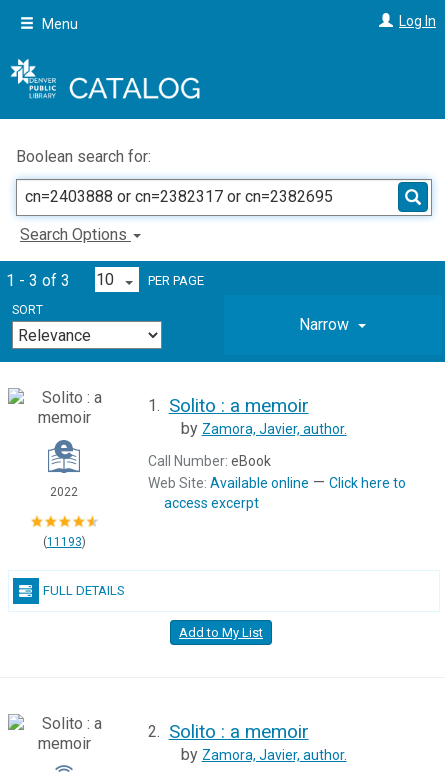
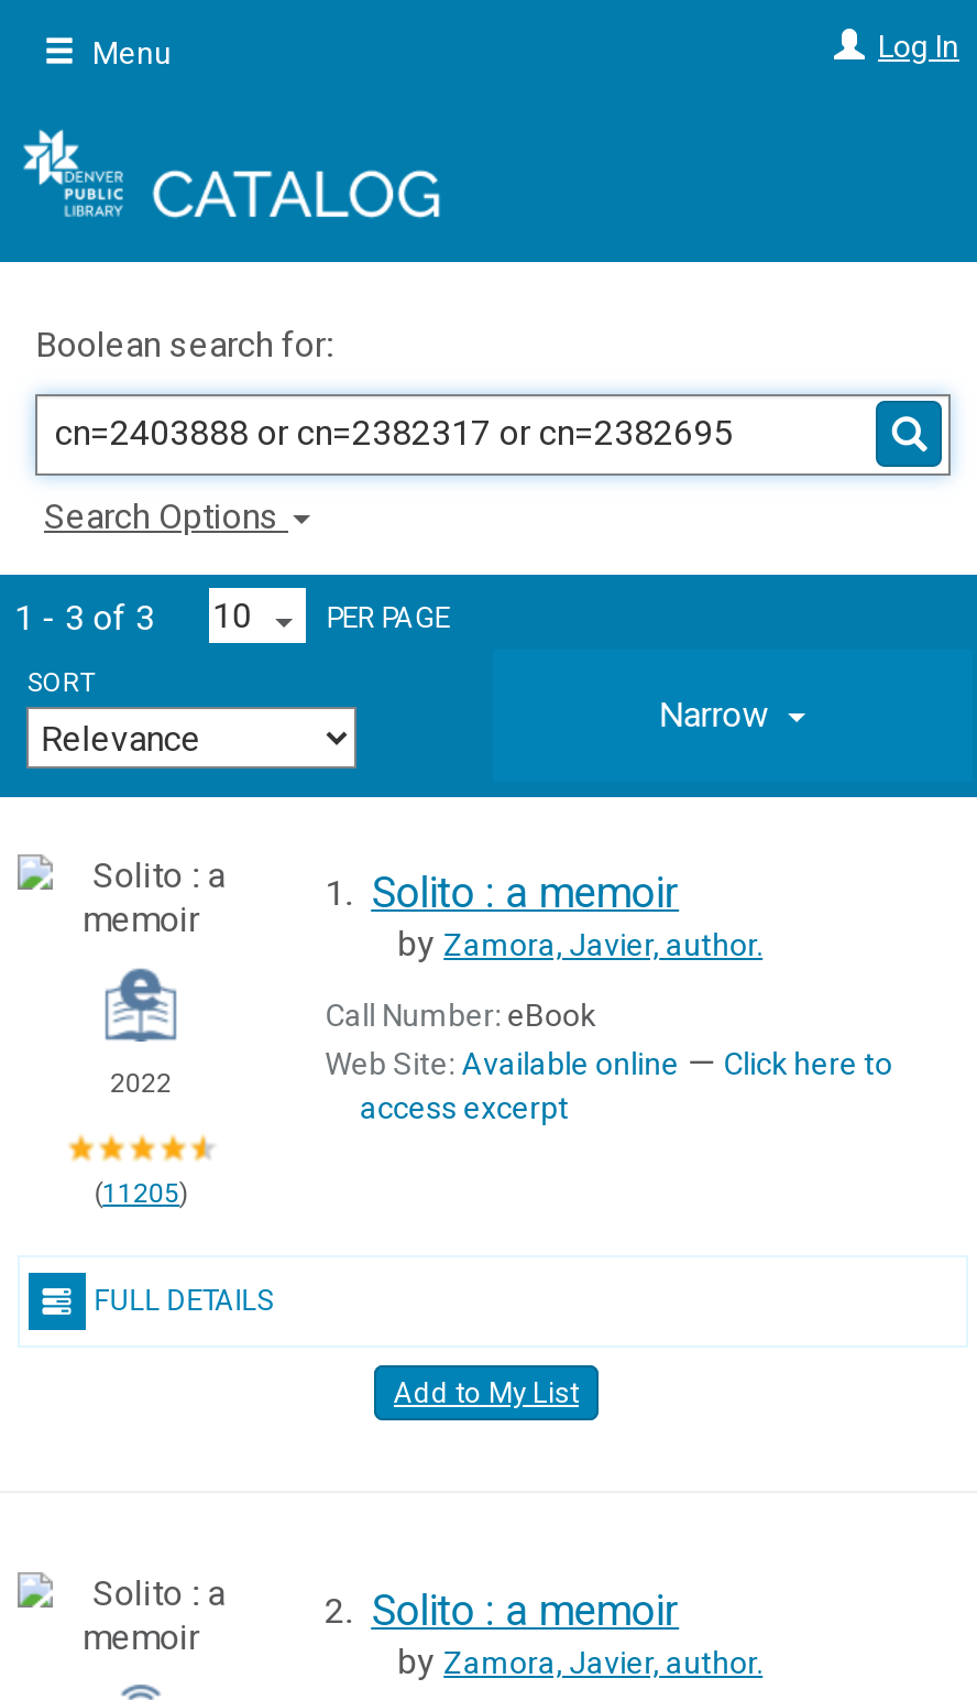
- (11193)
+ (11205)
